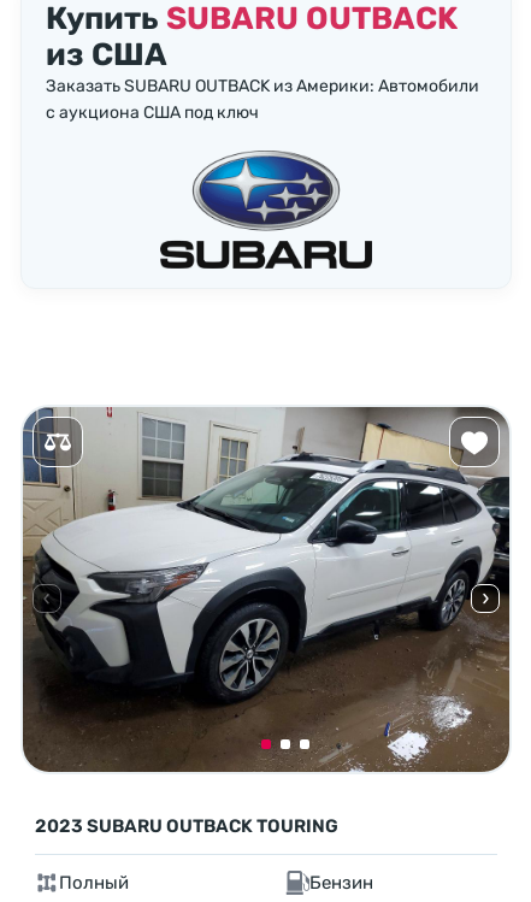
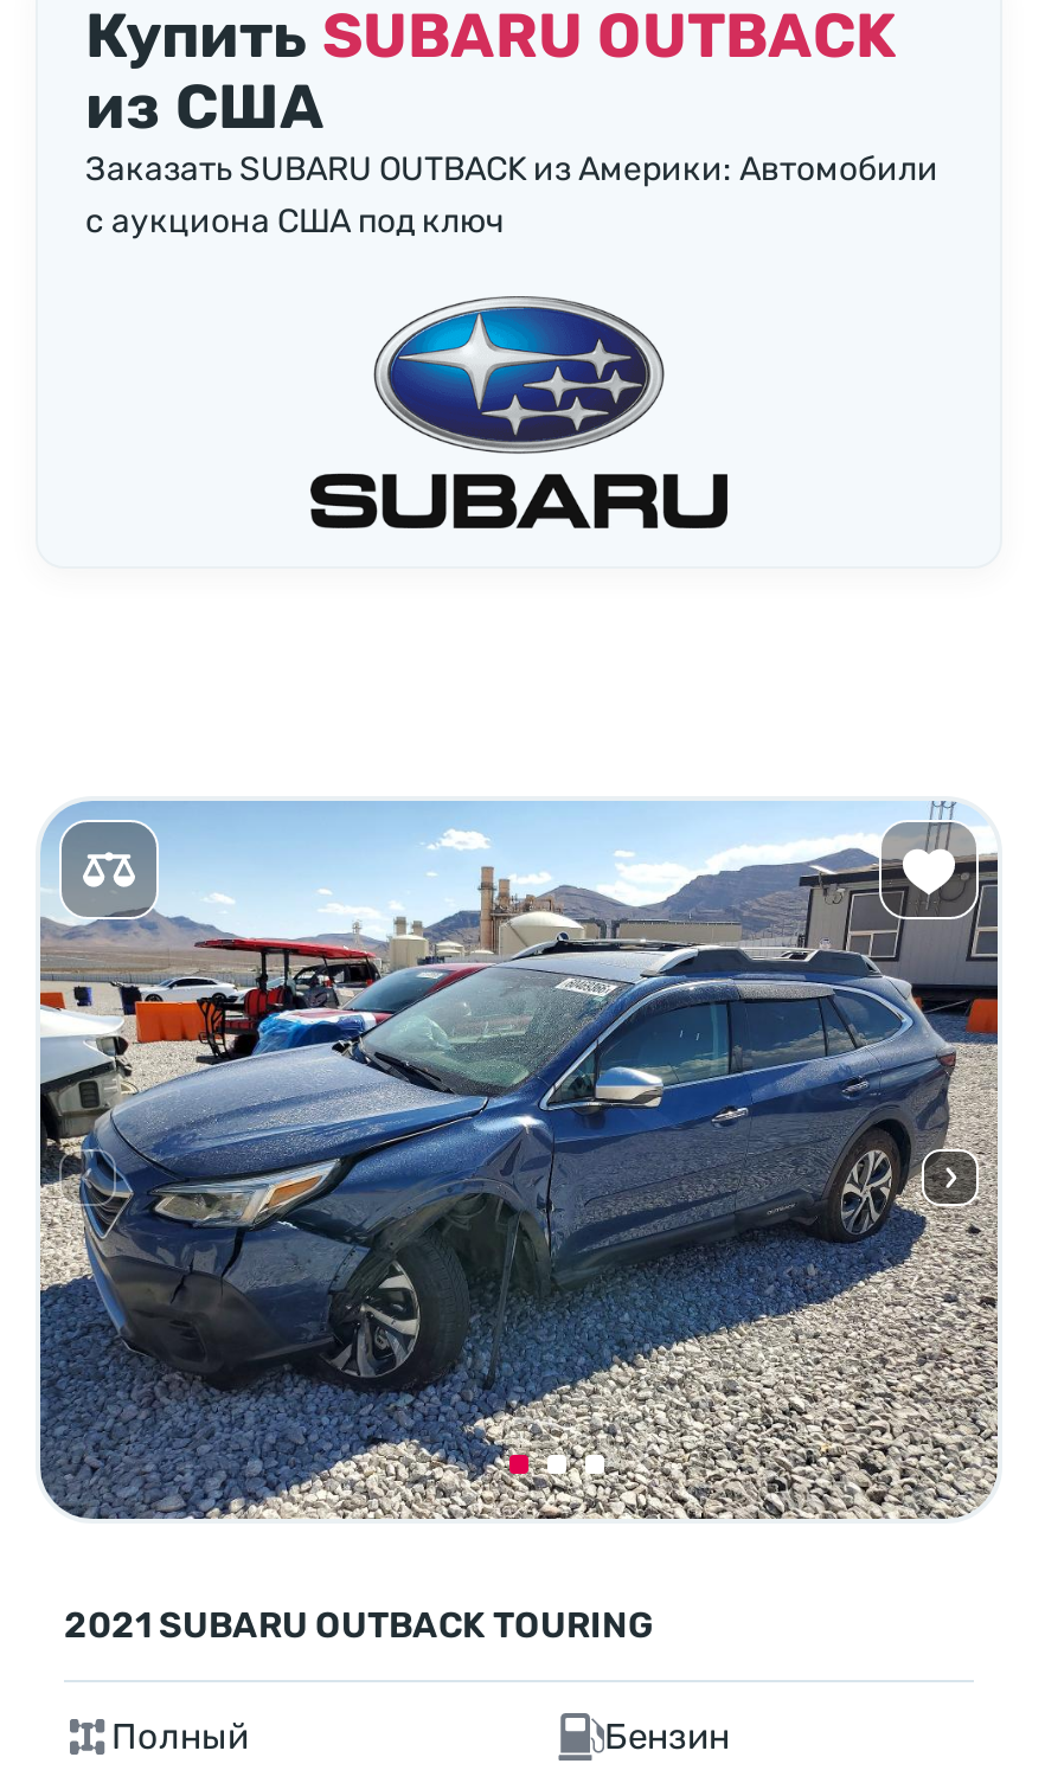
- [image]
- 2023 SUBARU OUTBACK TOURING
+ [image]
+ 2021 SUBARU OUTBACK TOURING
